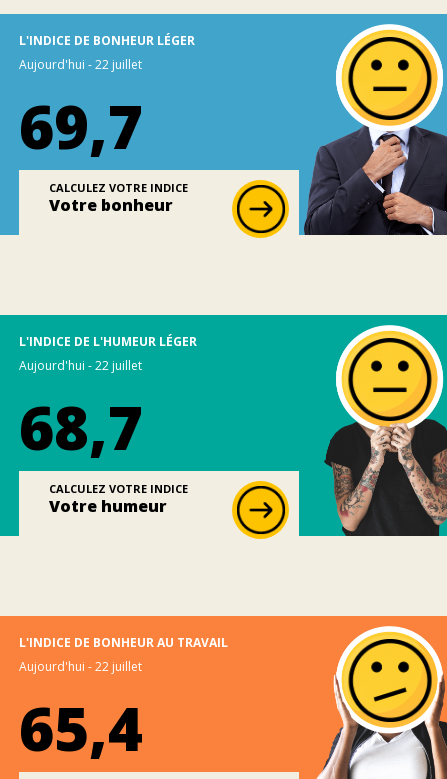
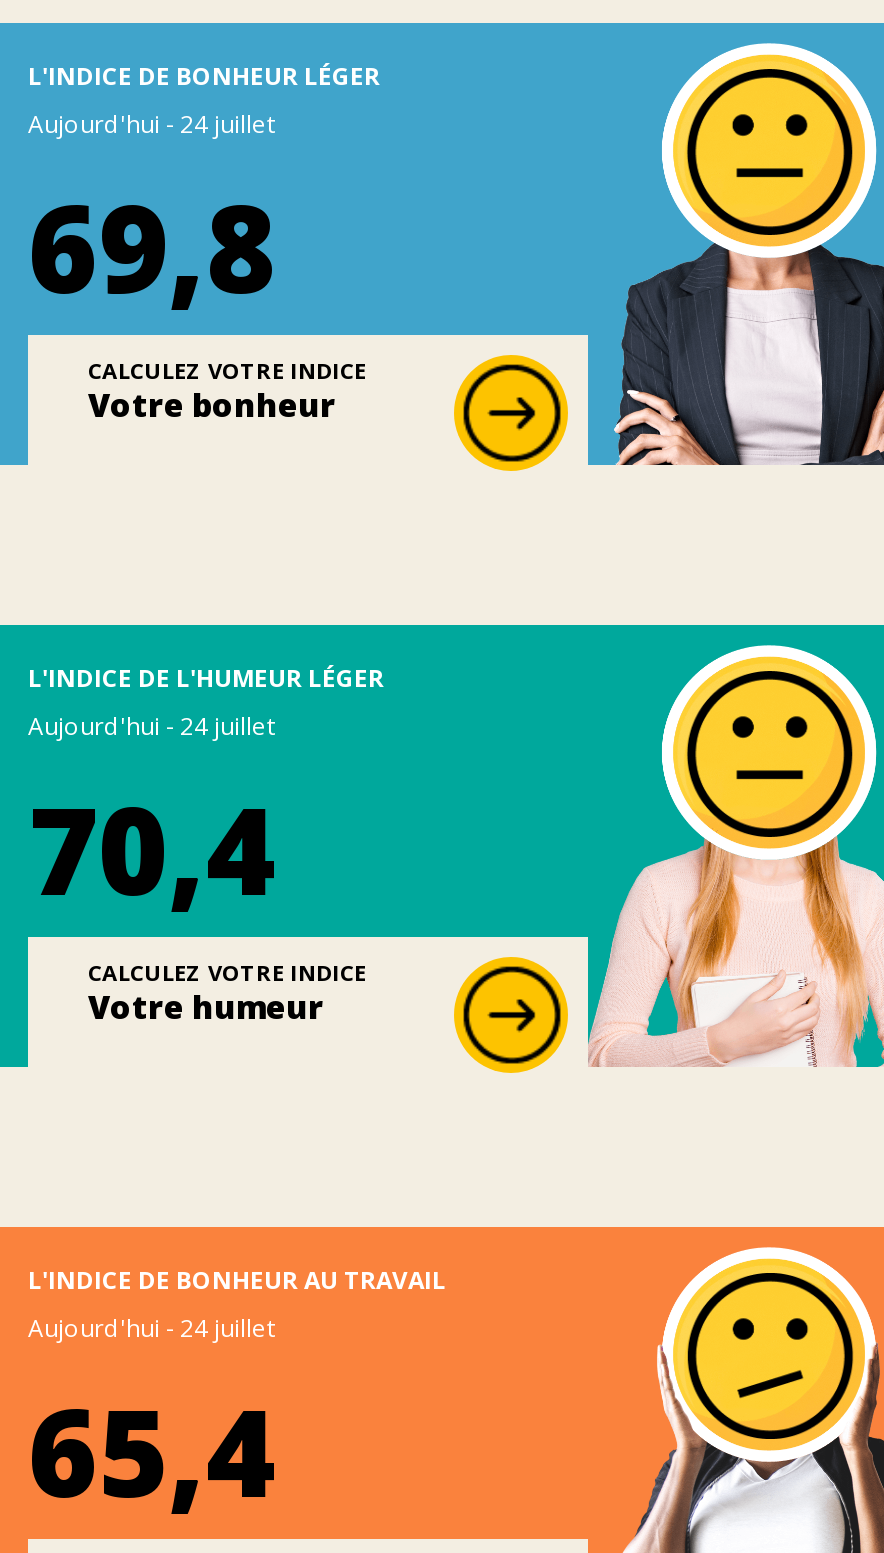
- Aujourd'hui - 22 juillet
+ Aujourd'hui - 24 juillet

- 69,7
+ 69,8

- [image]
+ [image]

- Aujourd'hui - 22 juillet
+ Aujourd'hui - 24 juillet

- 68,7
+ 70,4

- [image]
+ [image]

- Aujourd'hui - 22 juillet
+ Aujourd'hui - 24 juillet
